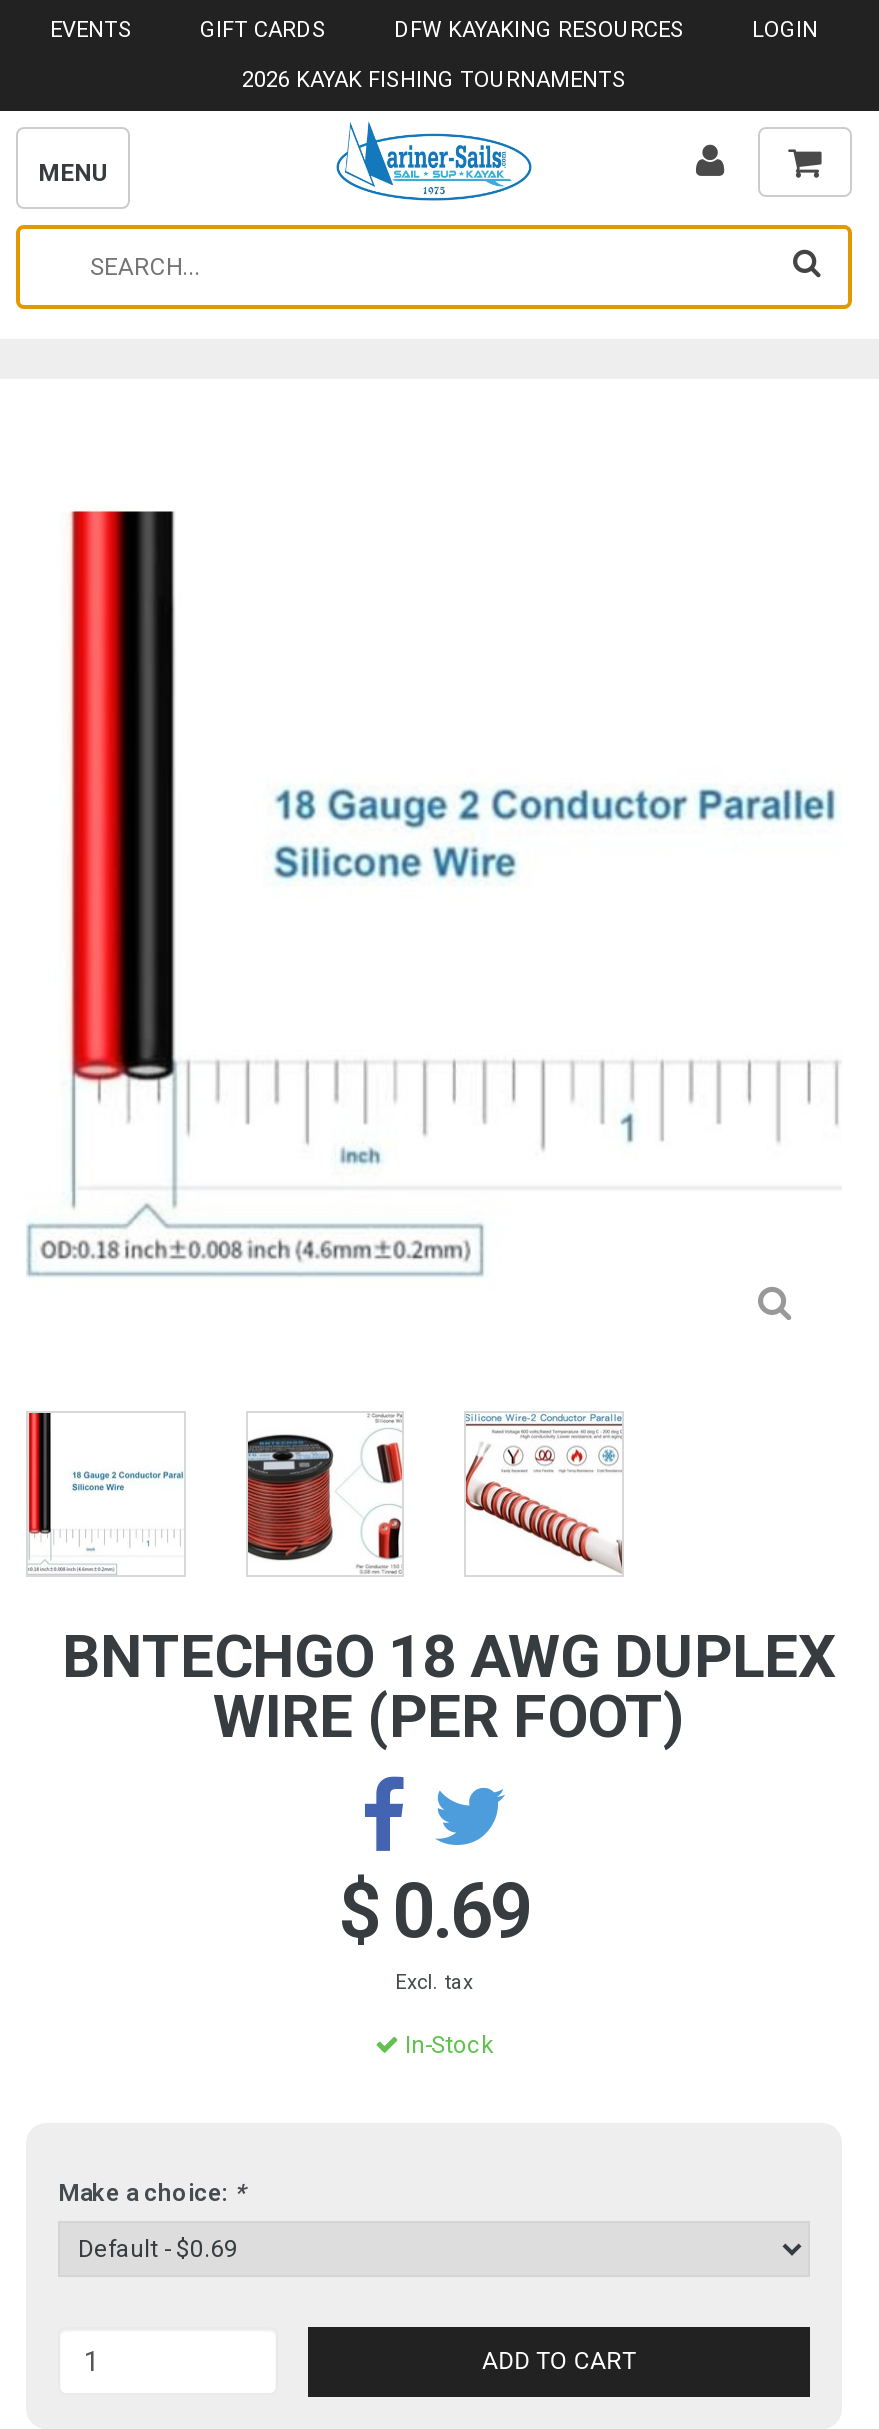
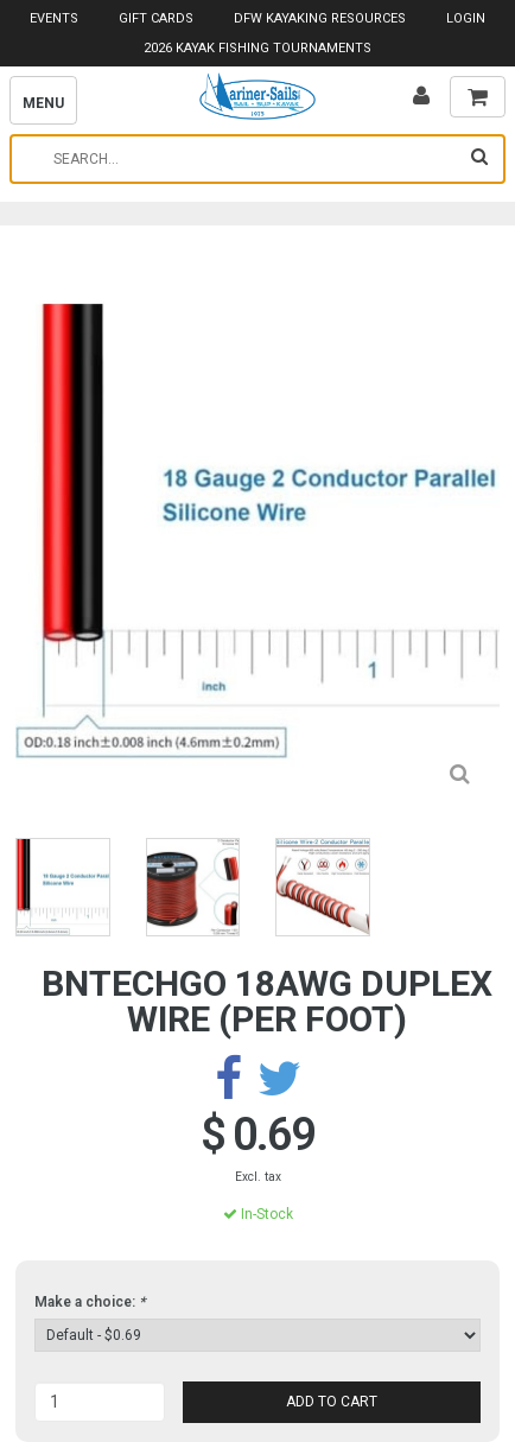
- BNTECHGO 18 AWG DUPLEX
+ BNTECHGO 18AWG DUPLEX
